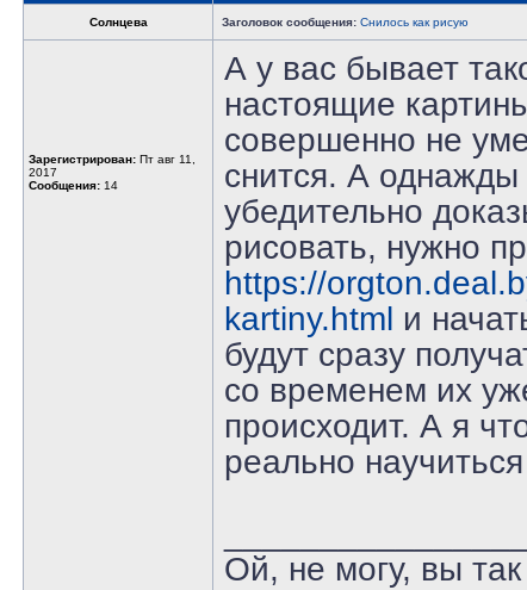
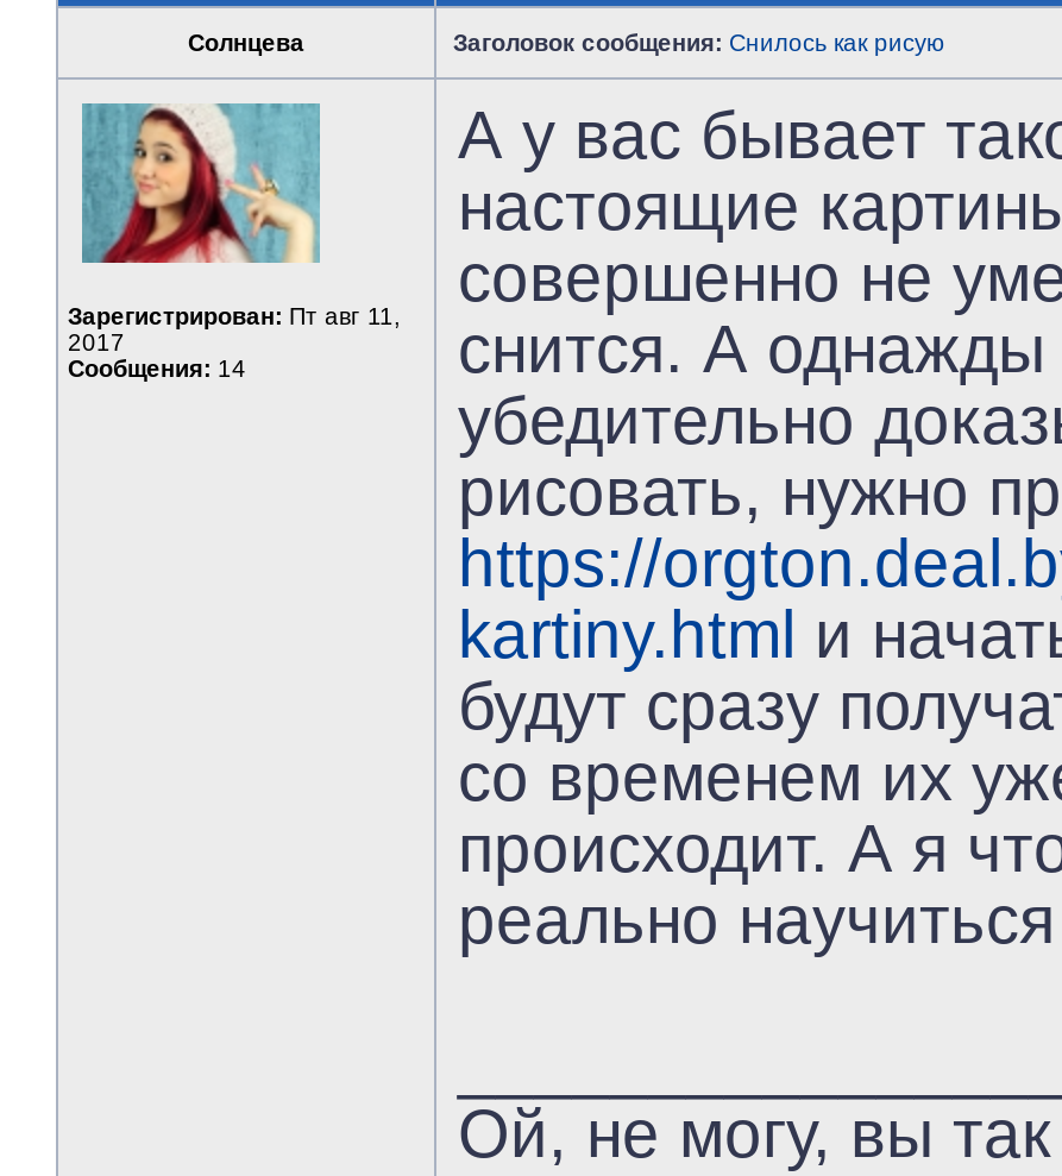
+ [image]
